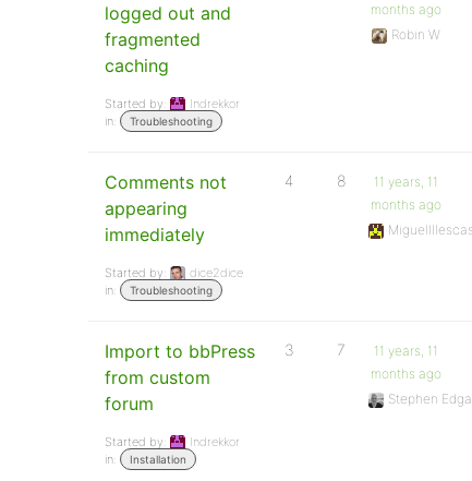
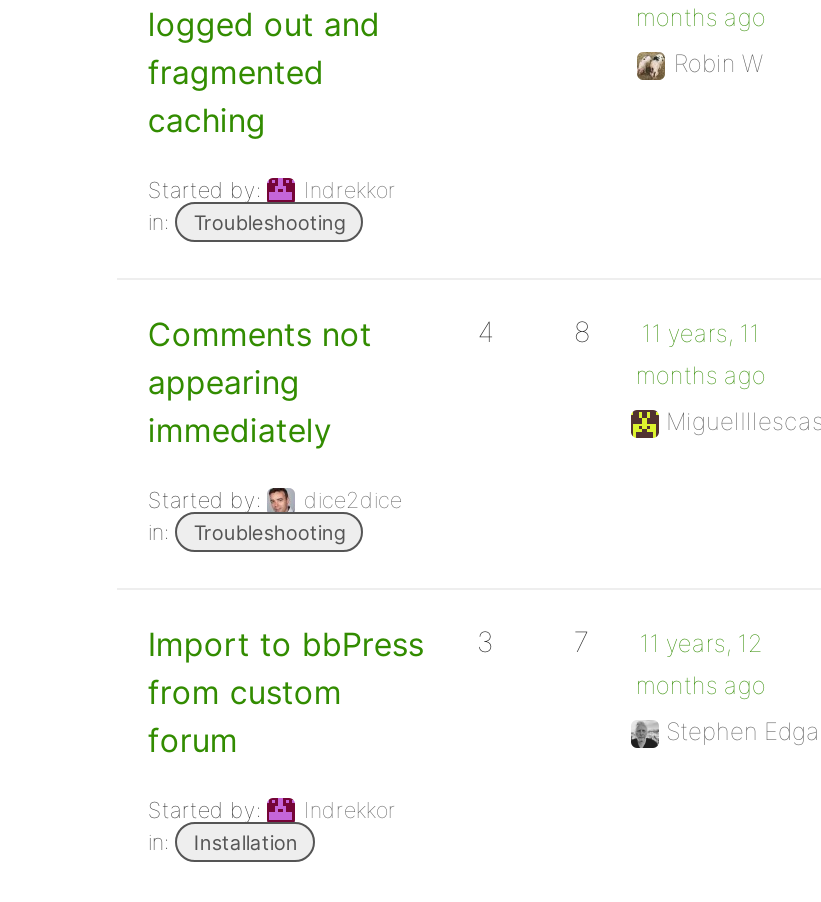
- 7 11 years, 11
+ 7 11 years, 12
